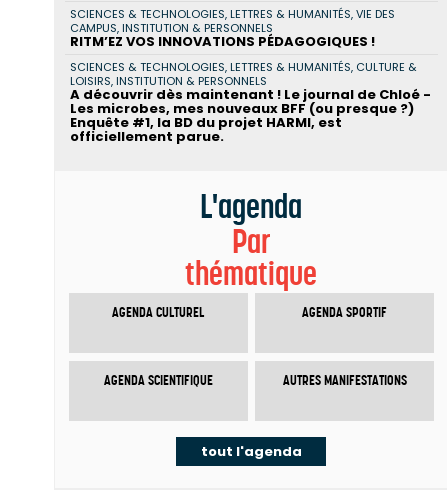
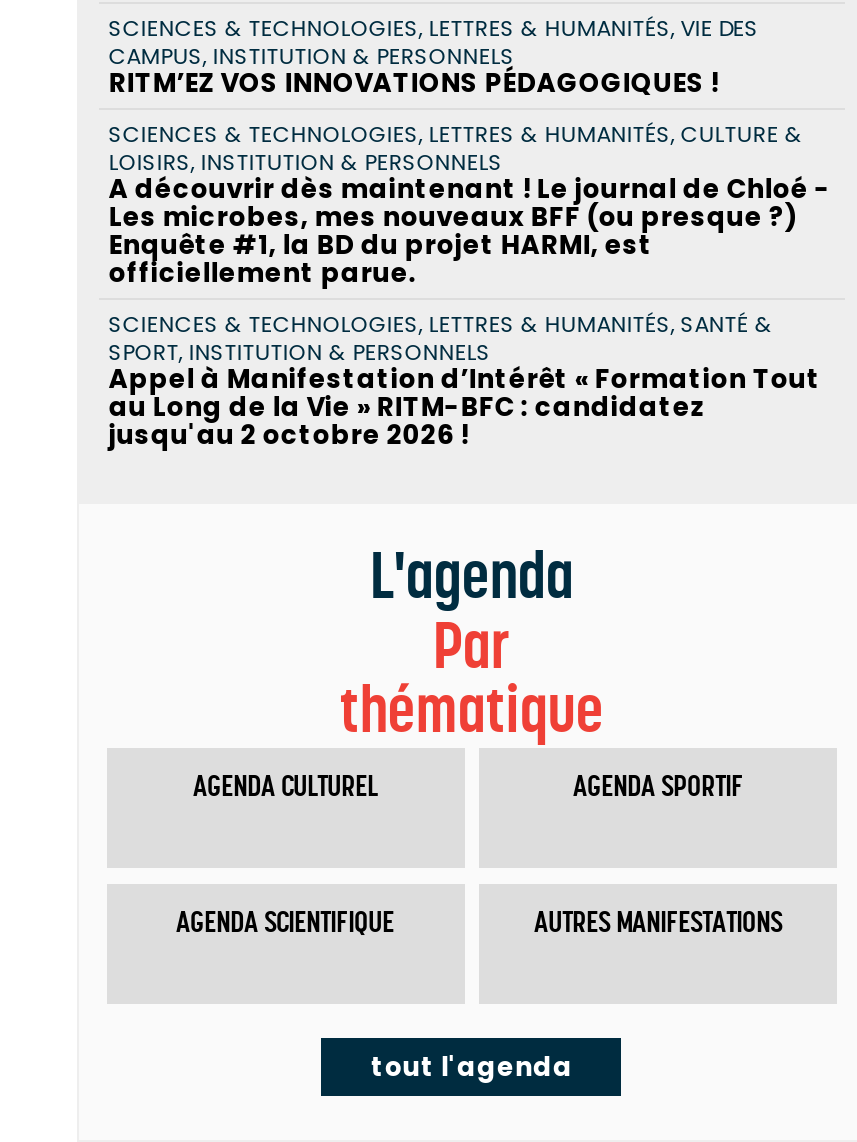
+ SCIENCES & TECHNOLOGIES, LETTRES & HUMANITÉS, SANTÉ &
+ SPORT, INSTITUTION & PERSONNELS
+ Appel à Manifestation d’Intérêt « Formation Tout
+ au Long de la Vie » RITM-BFC : candidatez
+ jusqu'au 2 octobre 2026 !
